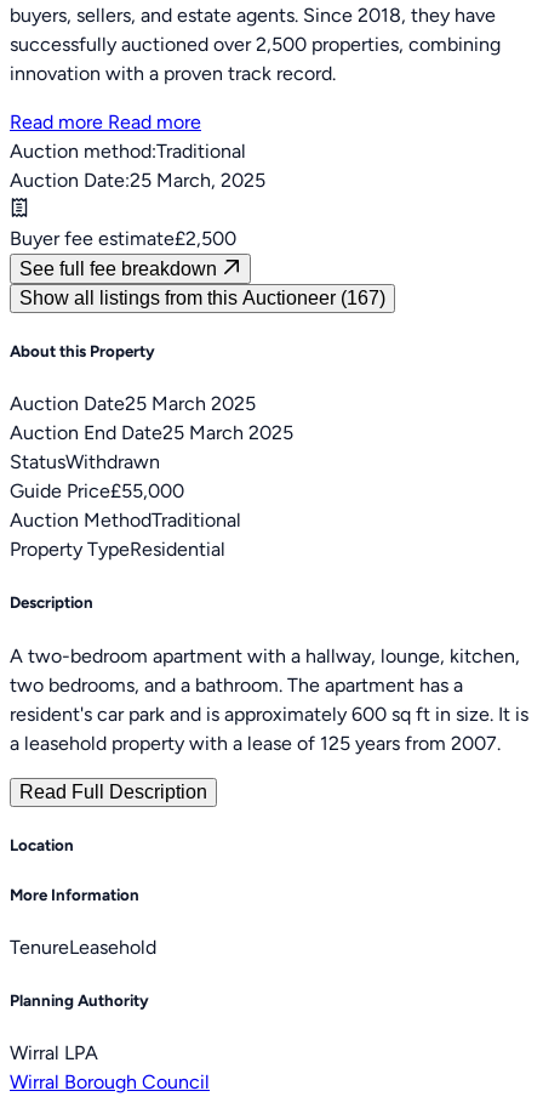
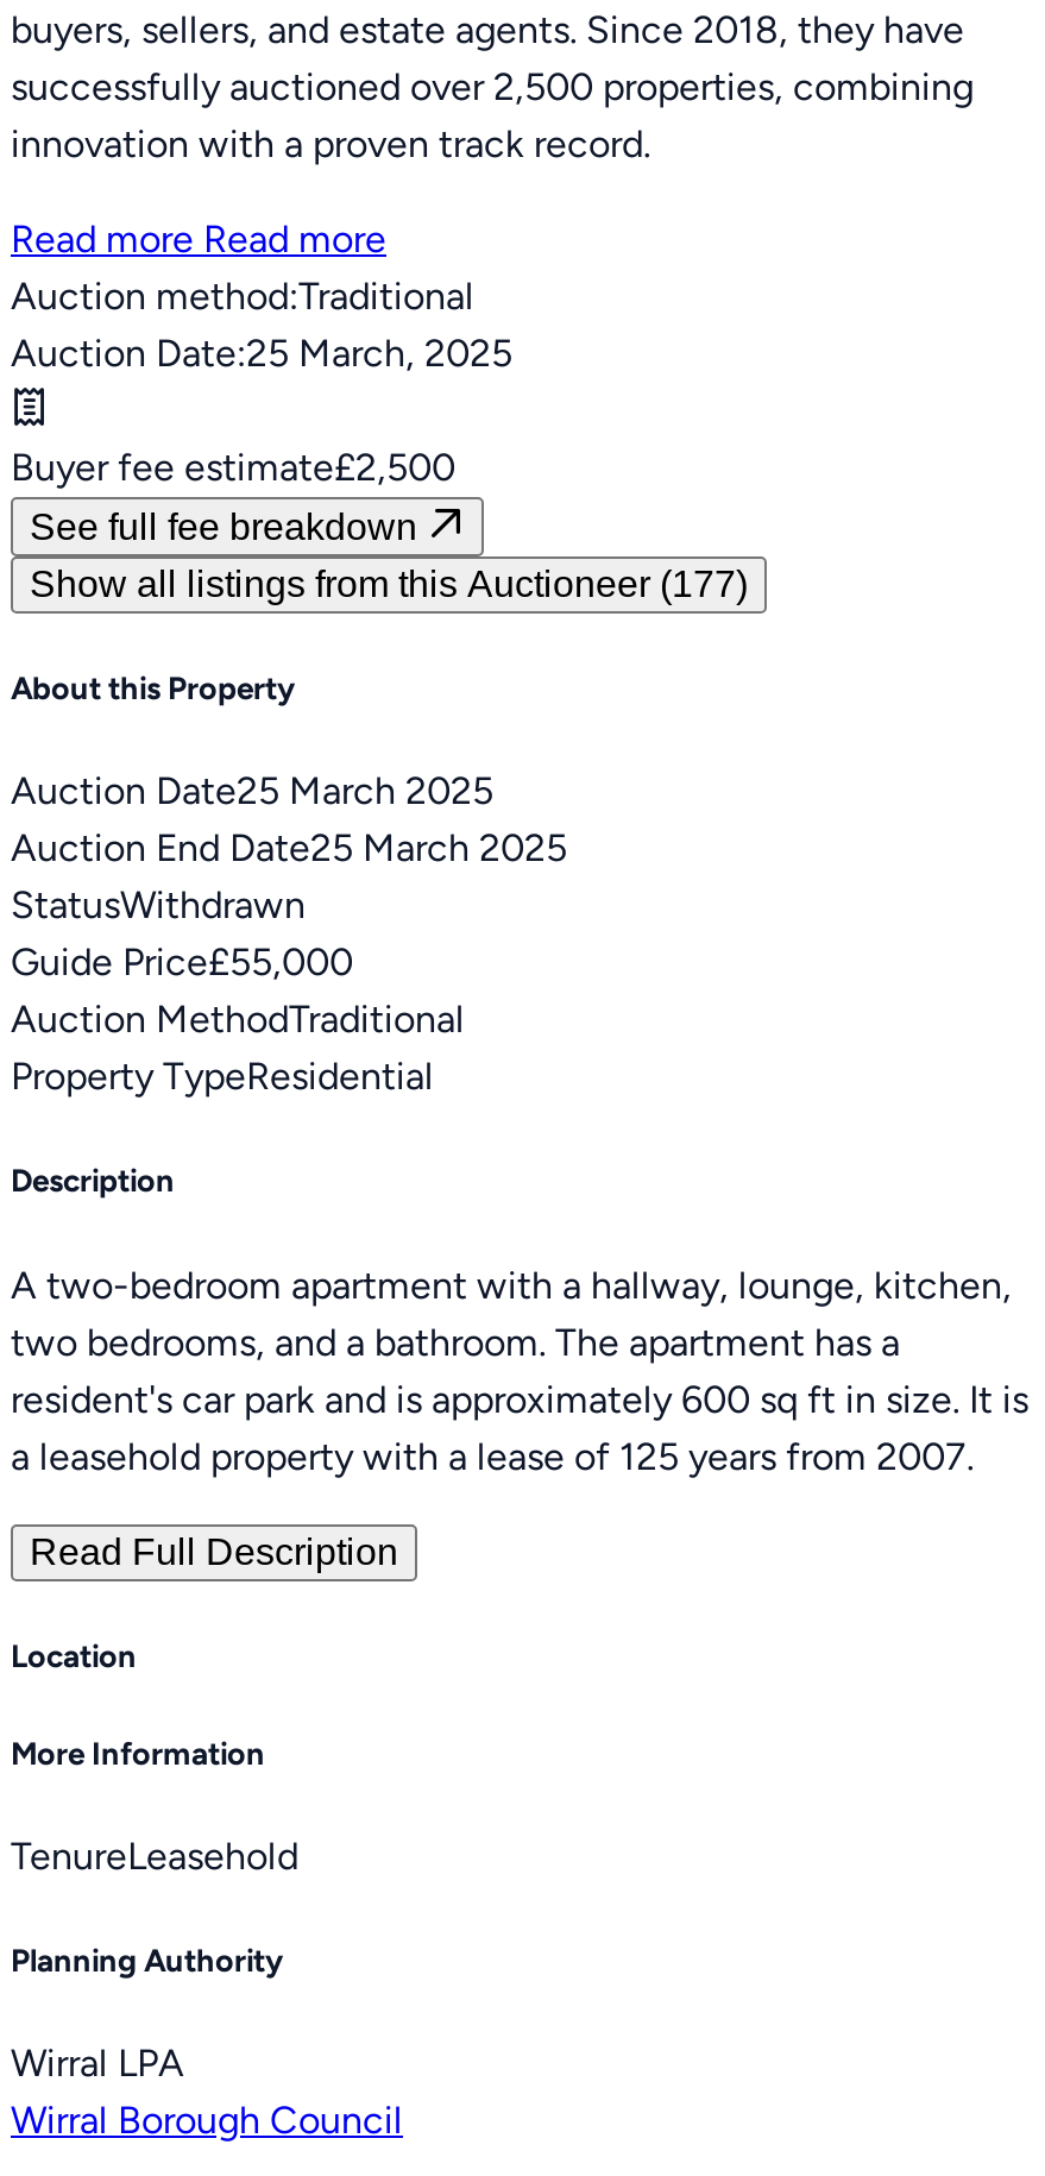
- Show all listings from this Auctioneer (167)
+ Show all listings from this Auctioneer (177)
